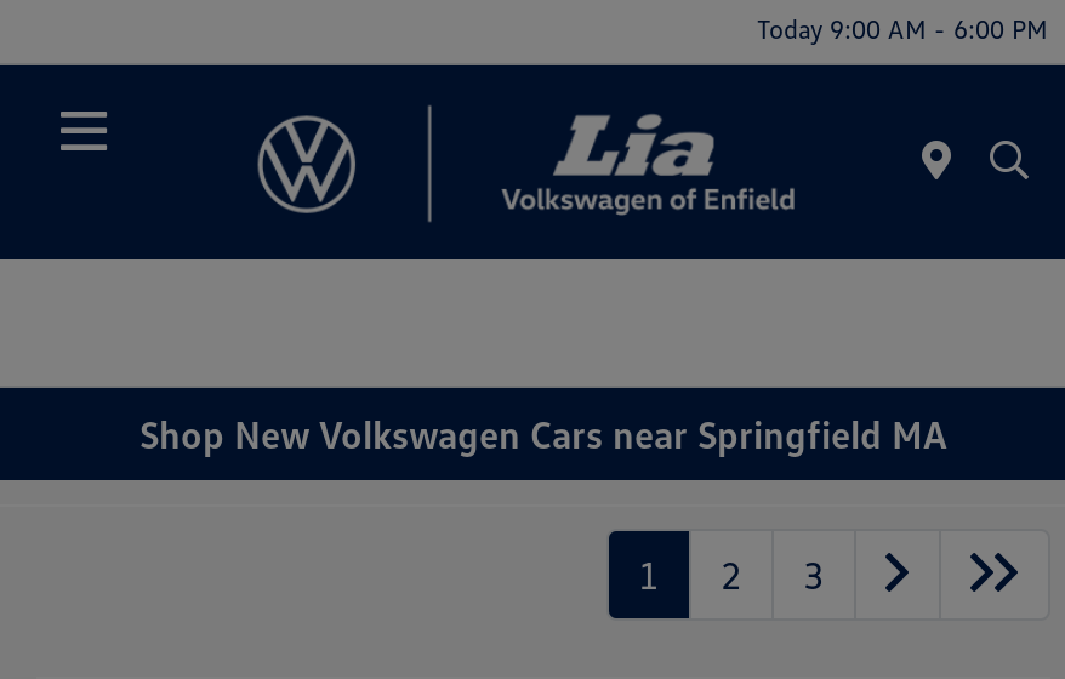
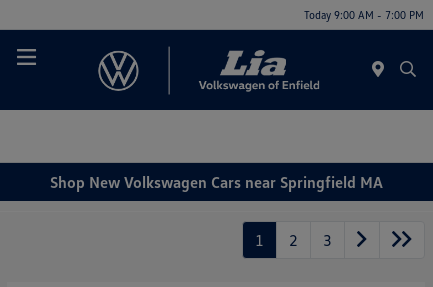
- Today 9:00 AM - 6:00 PM
+ Today 9:00 AM - 7:00 PM
